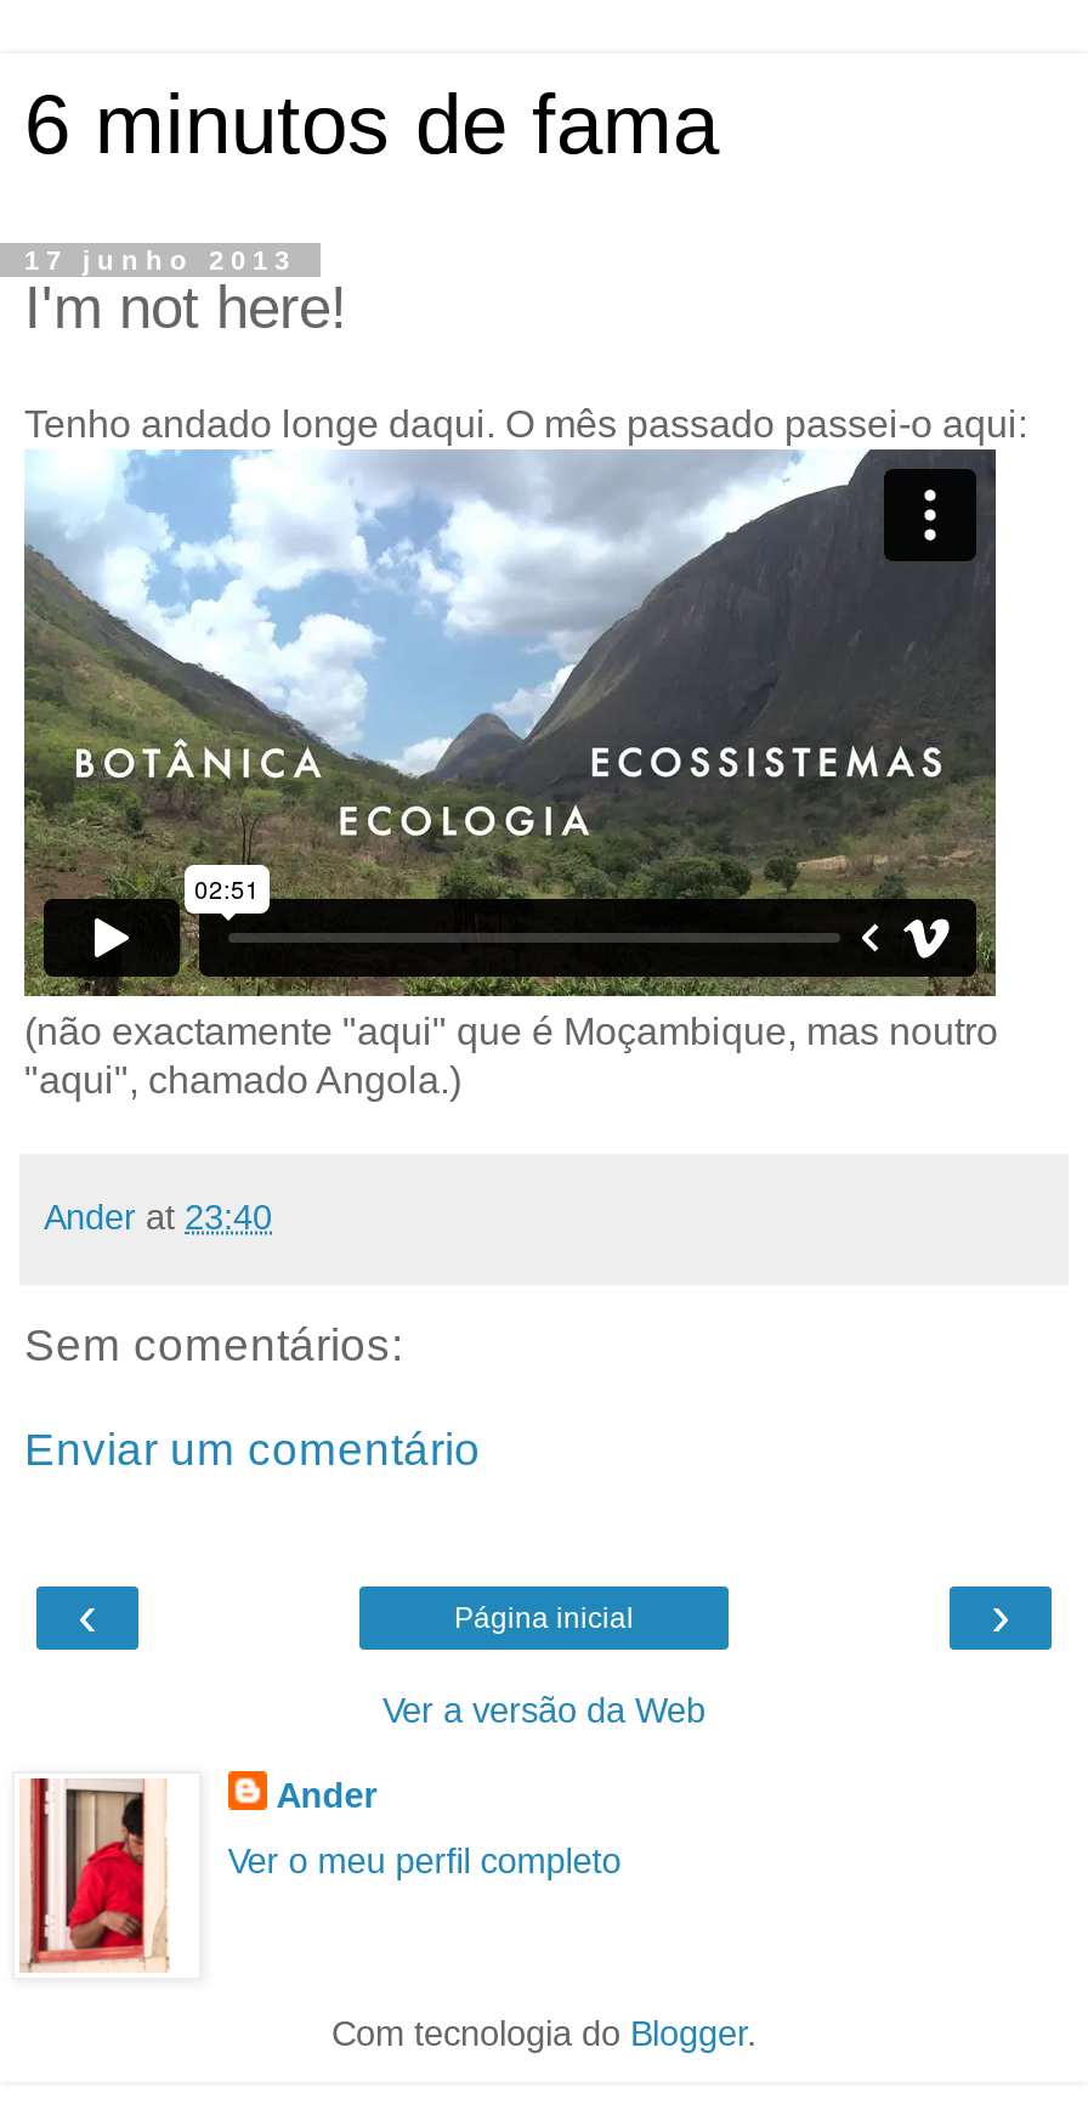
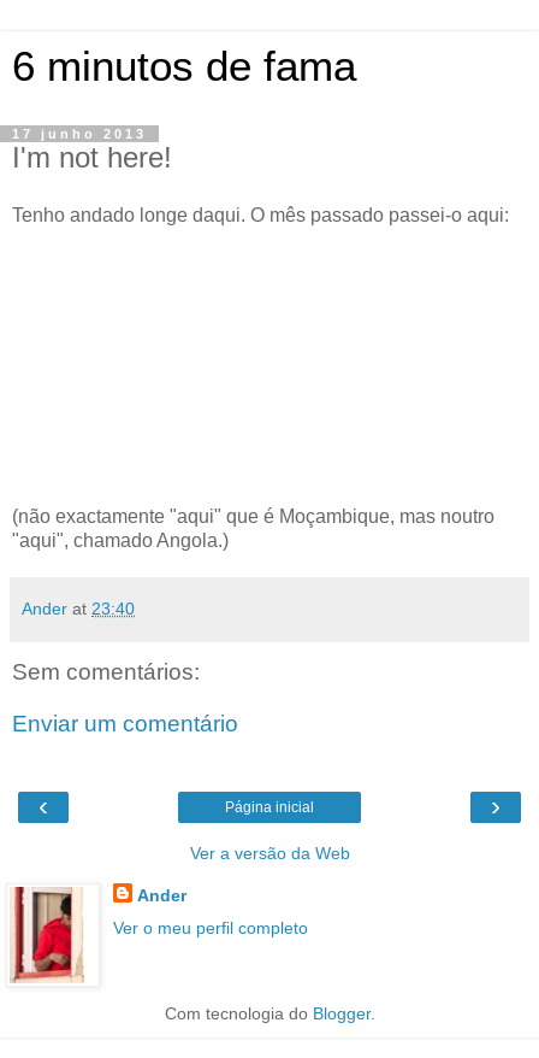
- [image]
